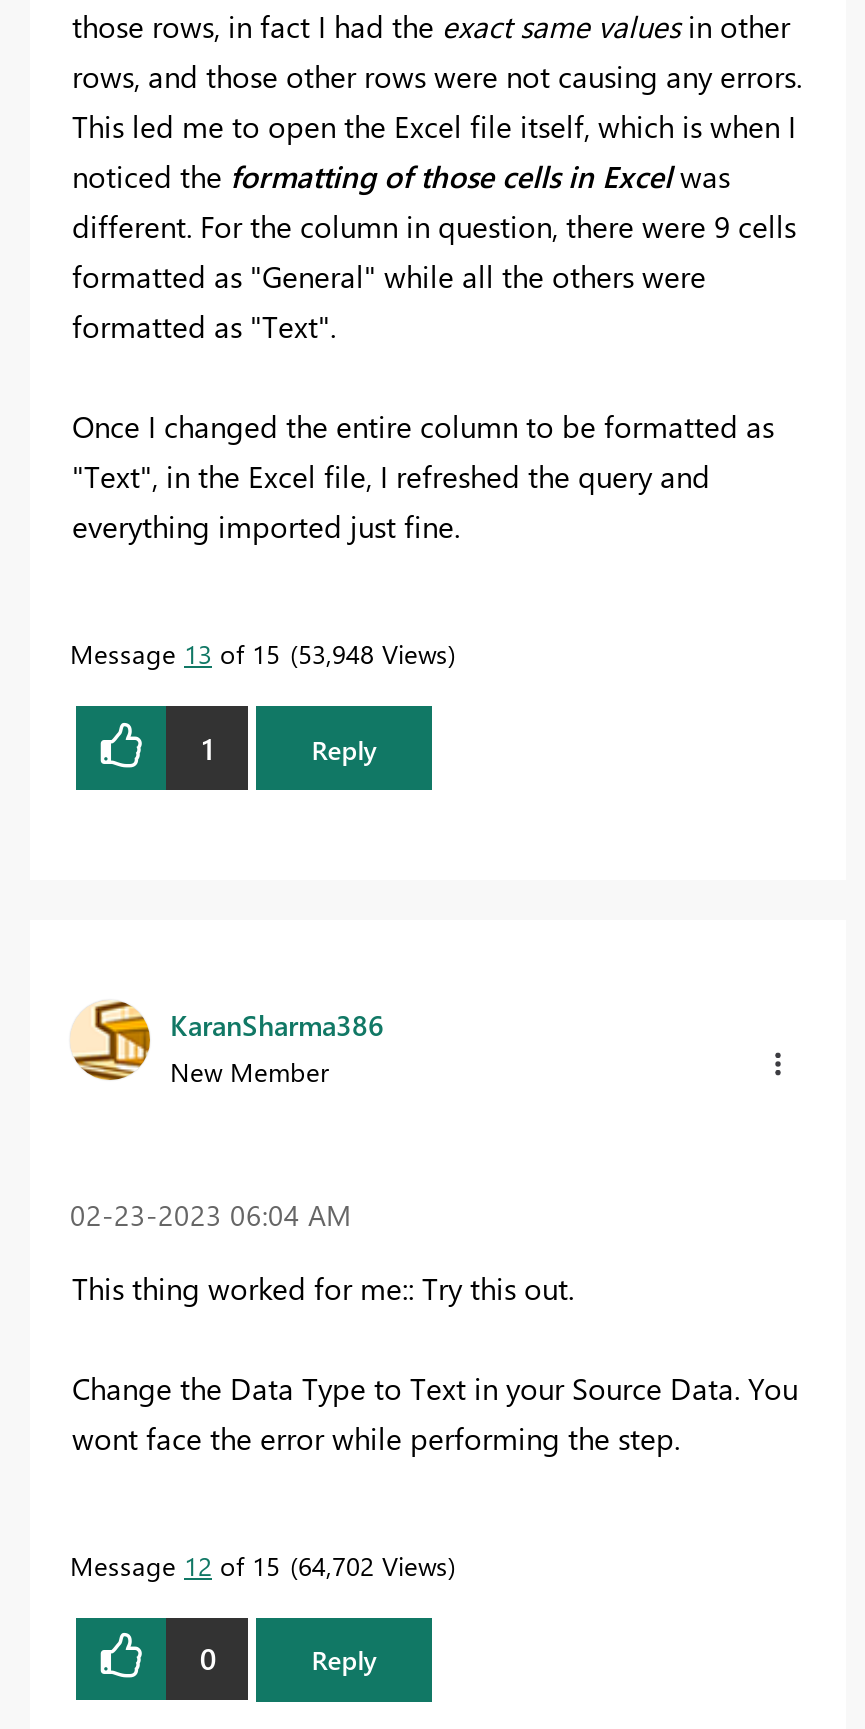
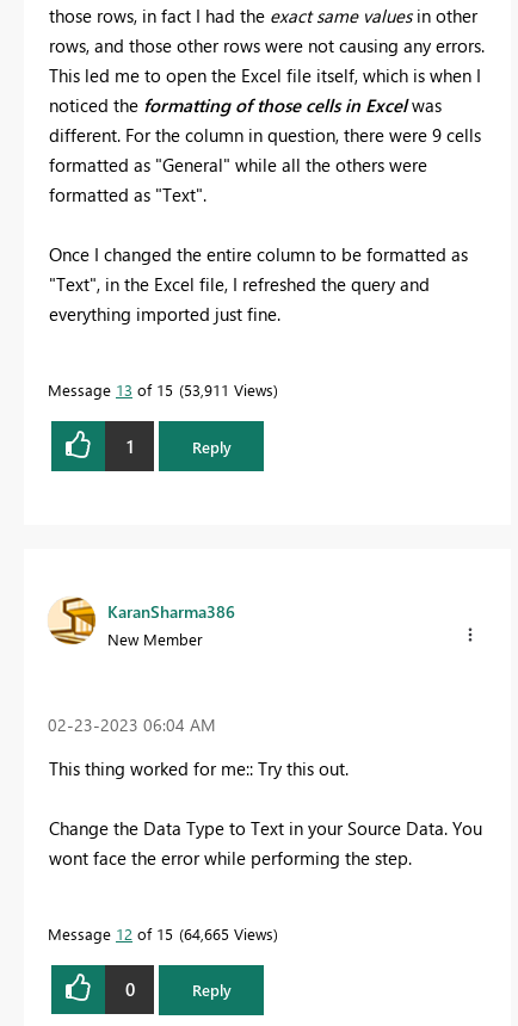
- Message 13 of 15 53,948 Views
+ Message 13 of 15 53,911 Views

- Message 12 of 15 64,702 Views
+ Message 12 of 15 64,665 Views
